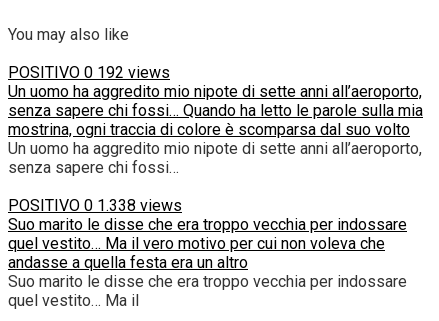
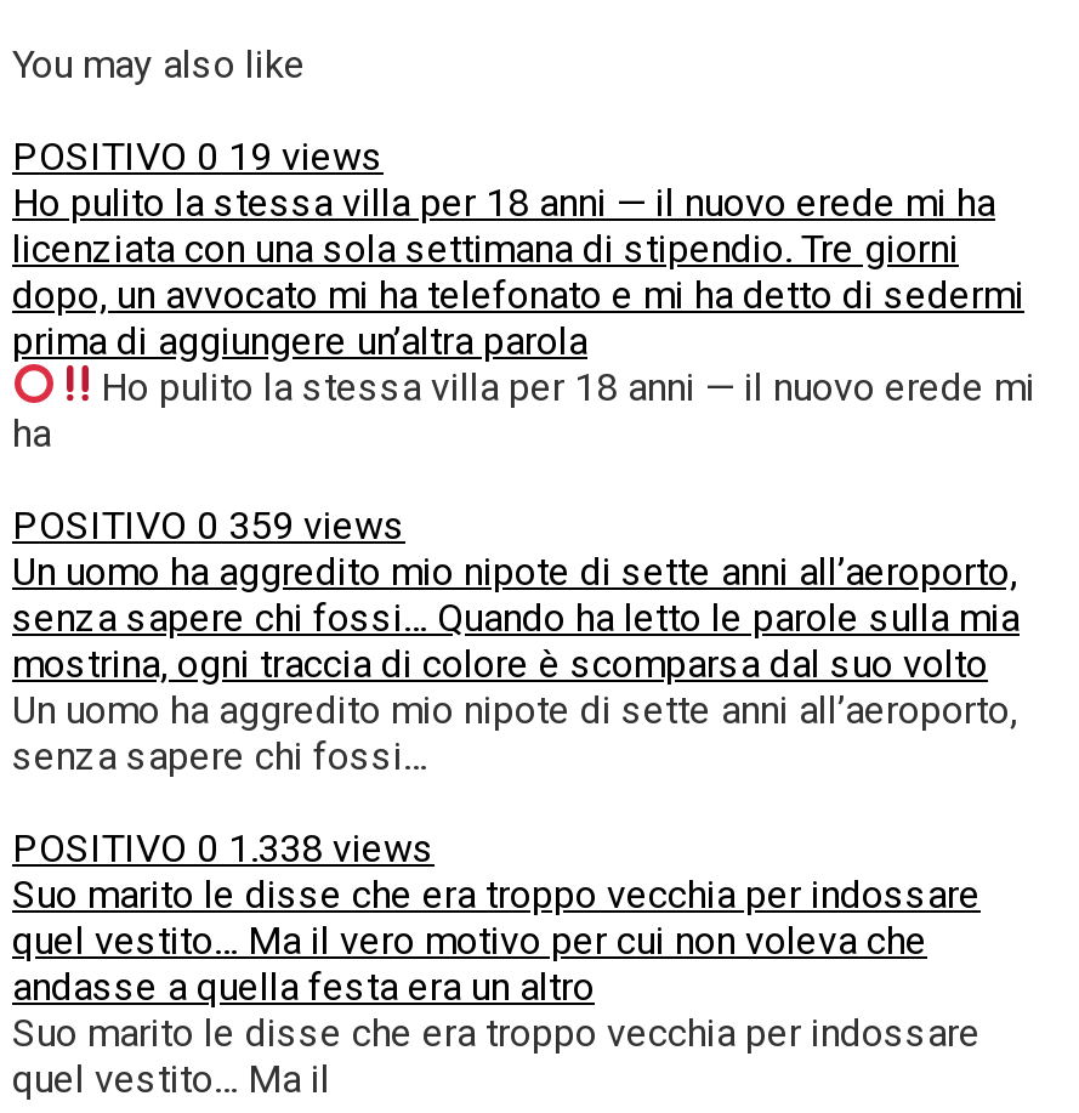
- POSITIVO 0 192 views
+ POSITIVO 0 19 views
+ Ho pulito la stessa villa per 18 anni — il nuovo erede mi ha
+ licenziata con una sola settimana di stipendio. Tre giorni
+ dopo, un avvocato mi ha telefonato e mi ha detto di sedermi
+ prima di aggiungere un’altra parola
+ Ho pulito la stessa villa per 18 anni — il nuovo erede mi
+ ha
+ POSITIVO 0 359 views
